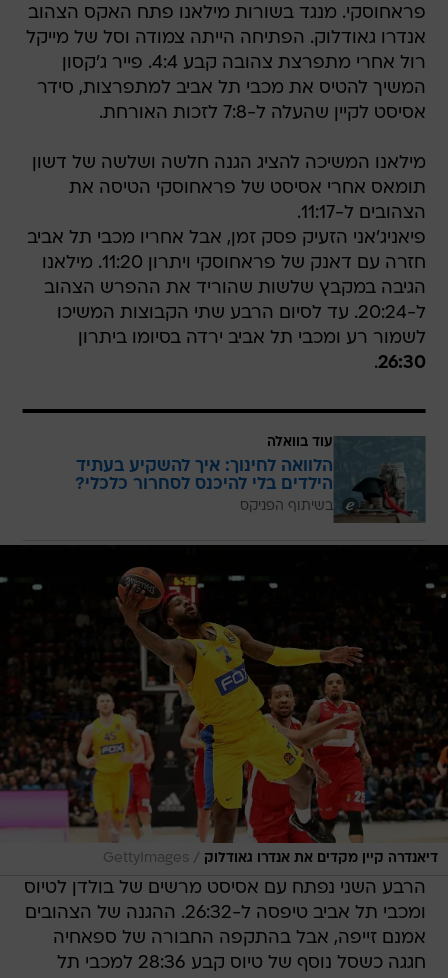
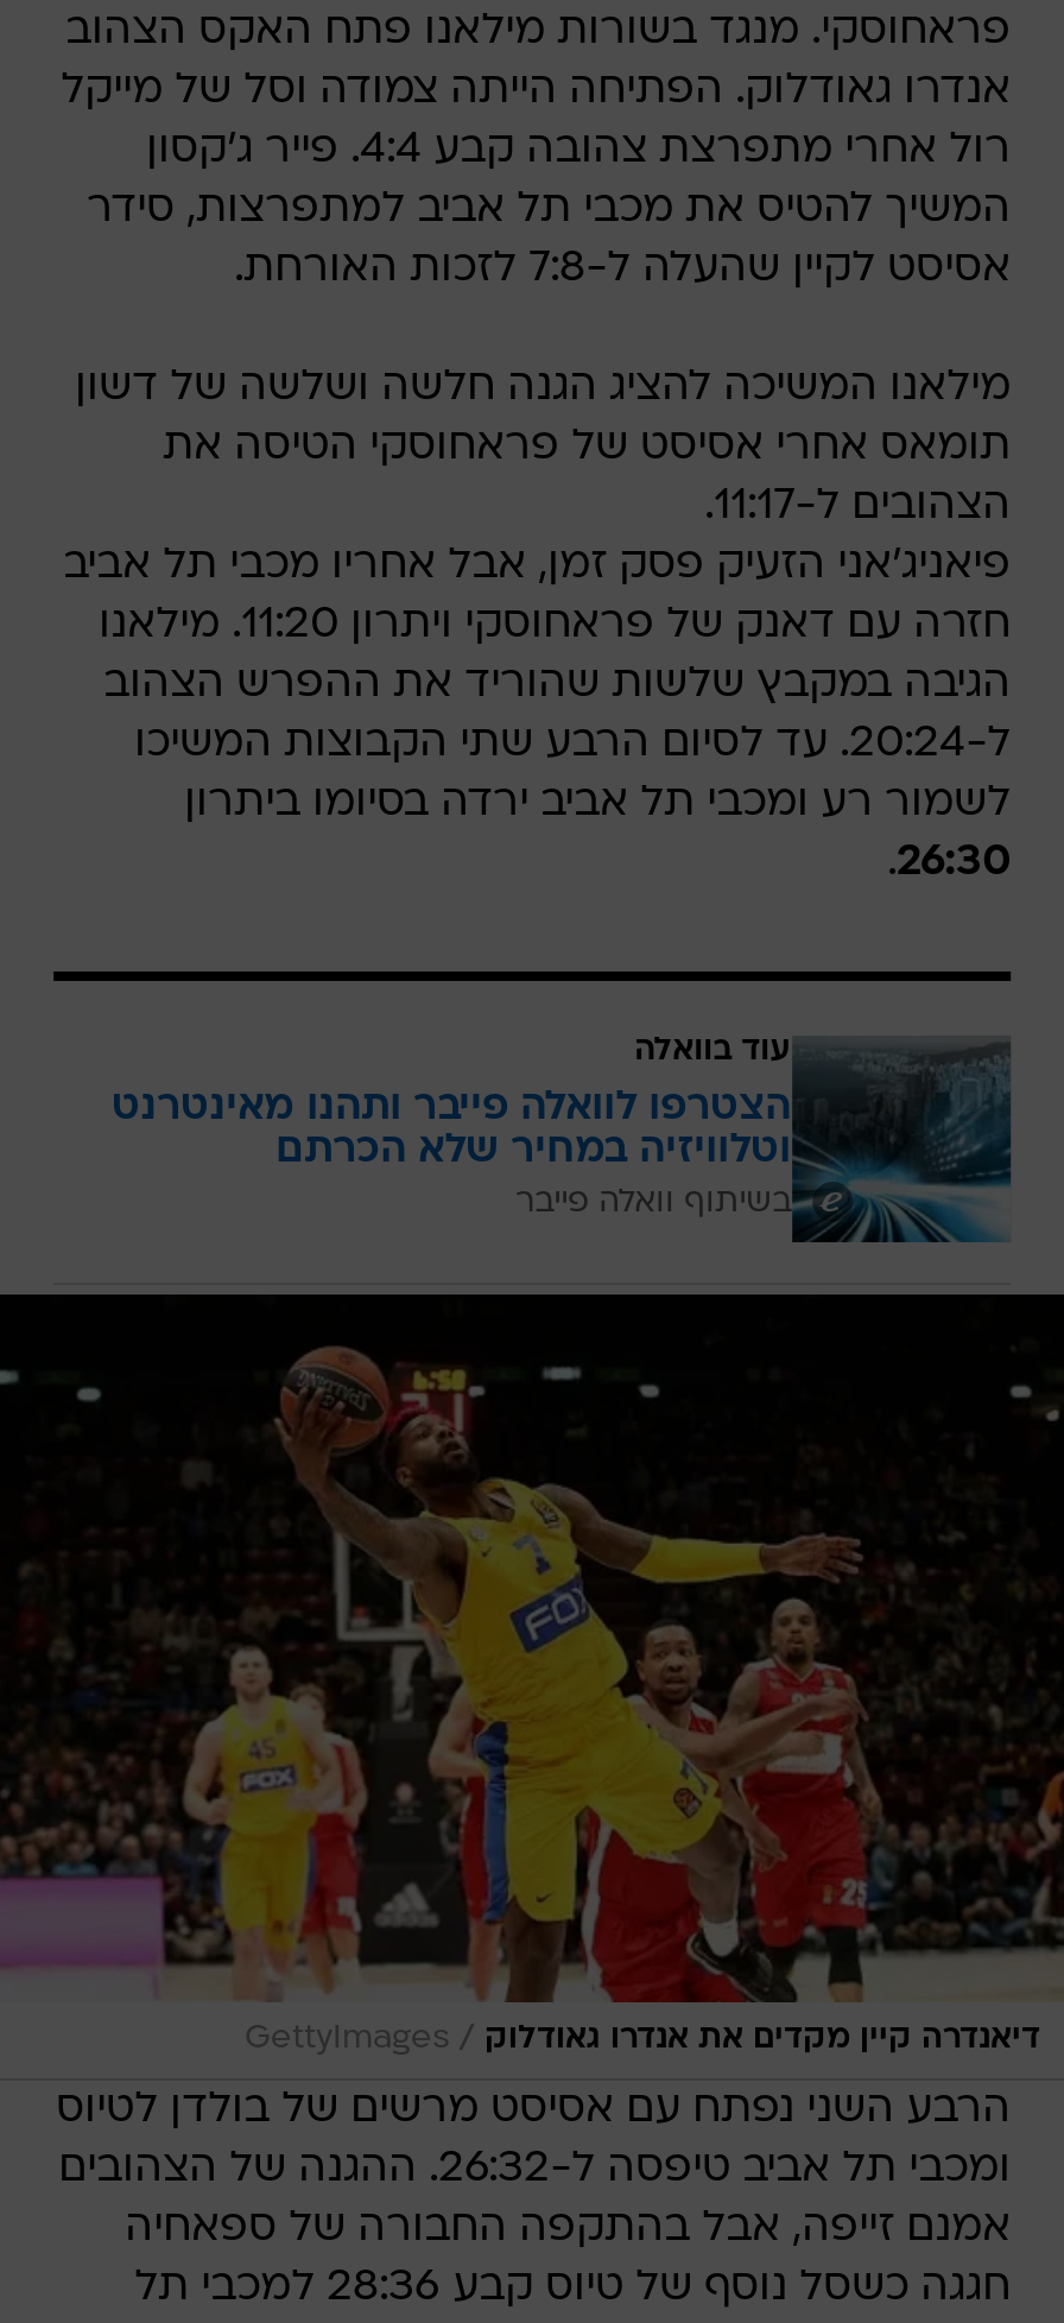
- [image]
- הלוואה לחינוך: איך להשקיע בעתיד
- הילדים בלי להיכנס לסחרור כלכלי?
- בשיתוף הפניקס
+ [image]
+ הצטרפו לוואלה פייבר ותהנו מאינטרנט
+ וטלוויזיה במחיר שלא הכרתם
+ בשיתוף וואלה פייבר
